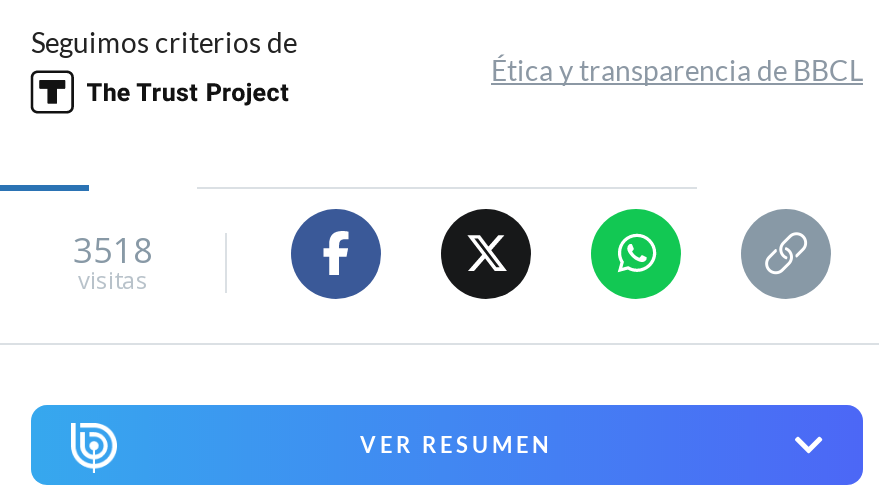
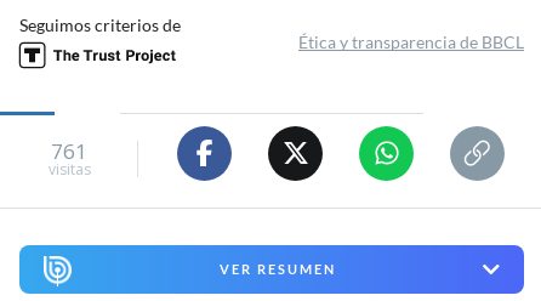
- 3518
+ 761
